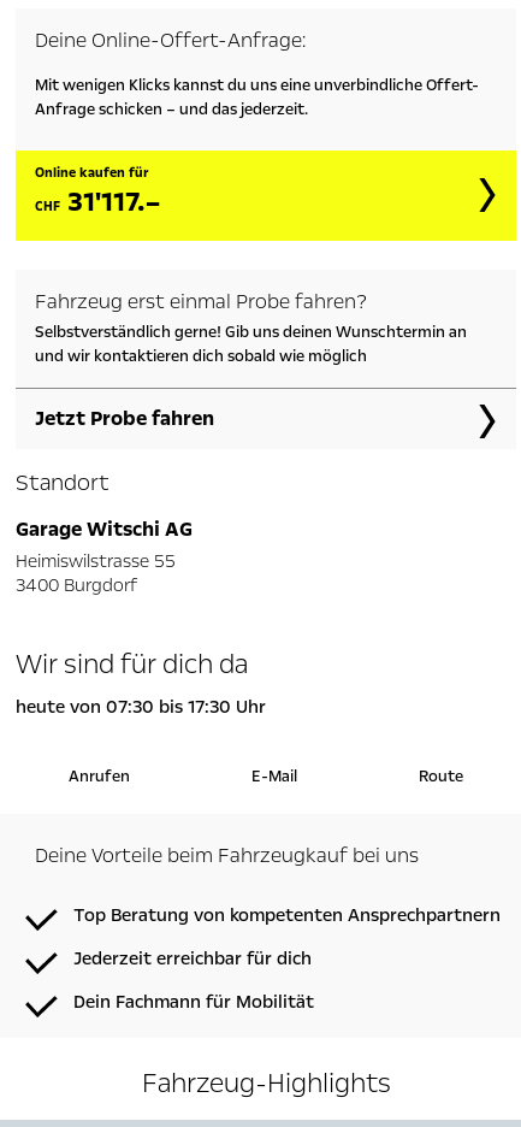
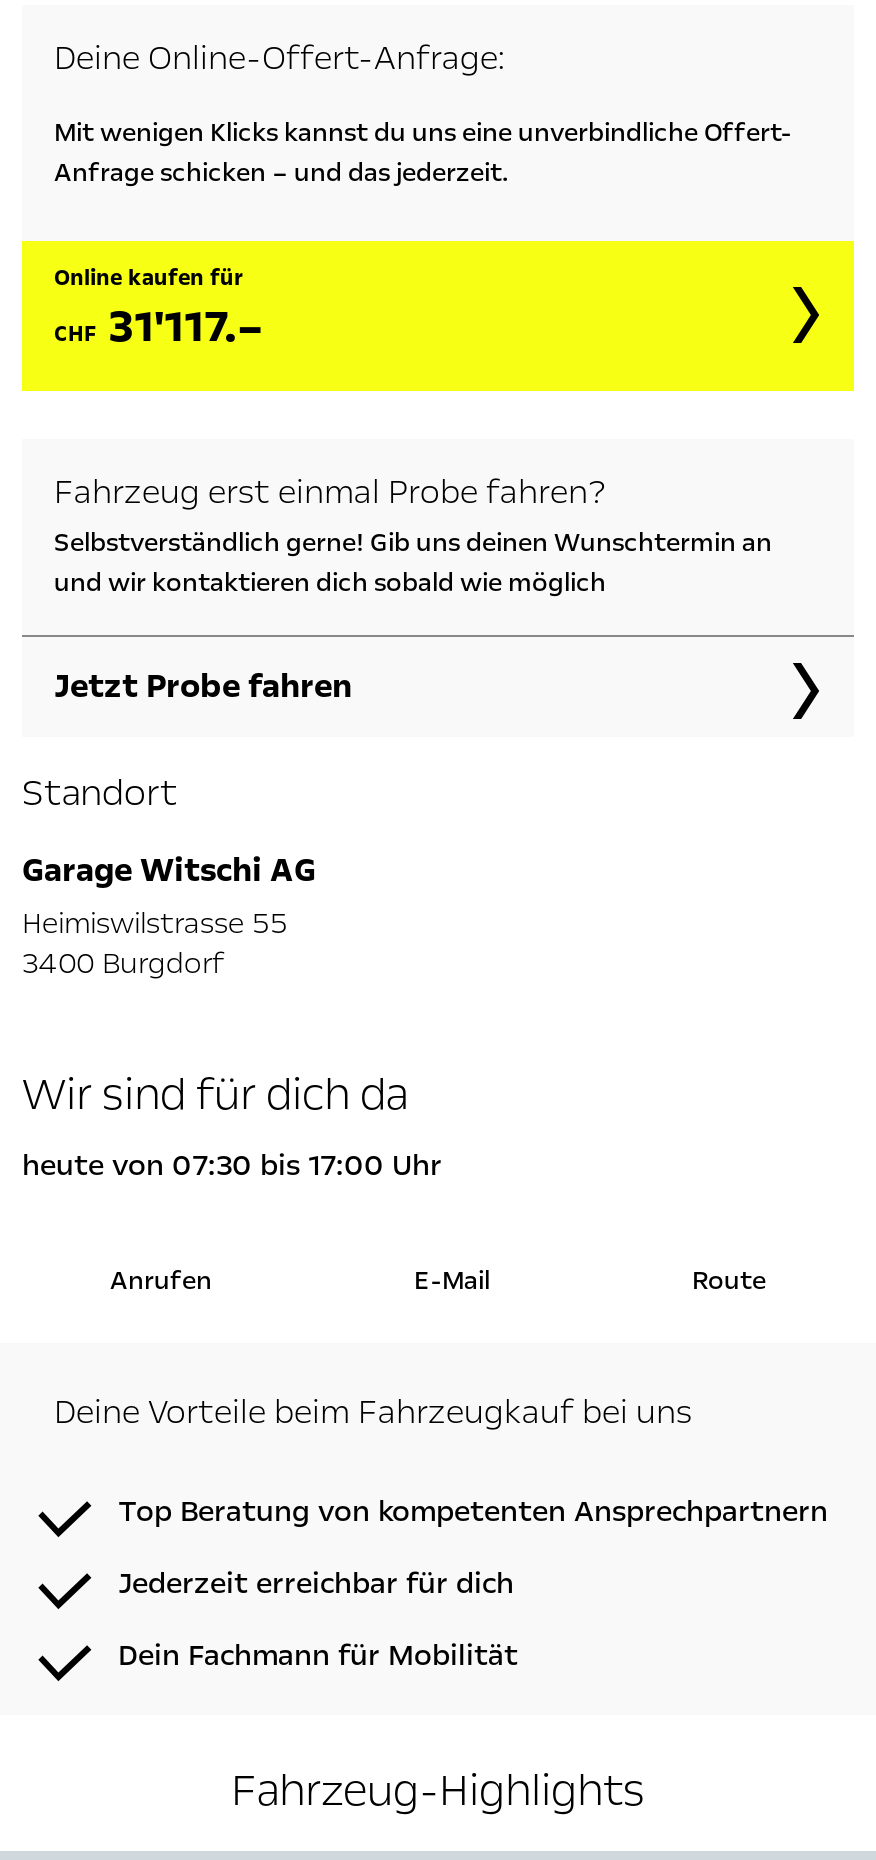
- heute von 07:30 bis 17:30 Uhr
+ heute von 07:30 bis 17:00 Uhr
